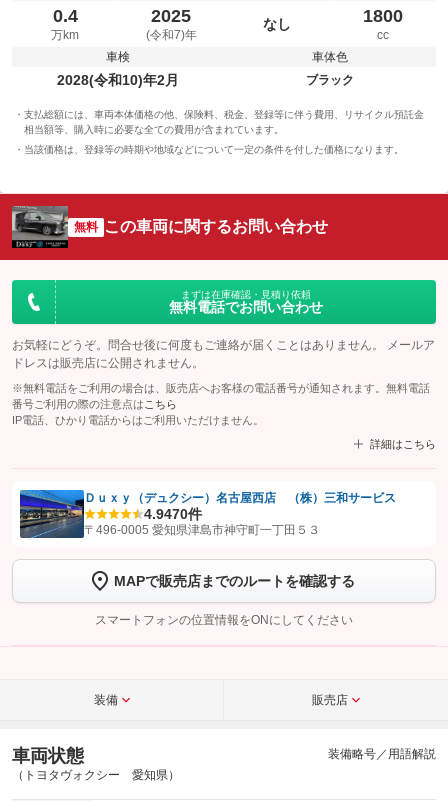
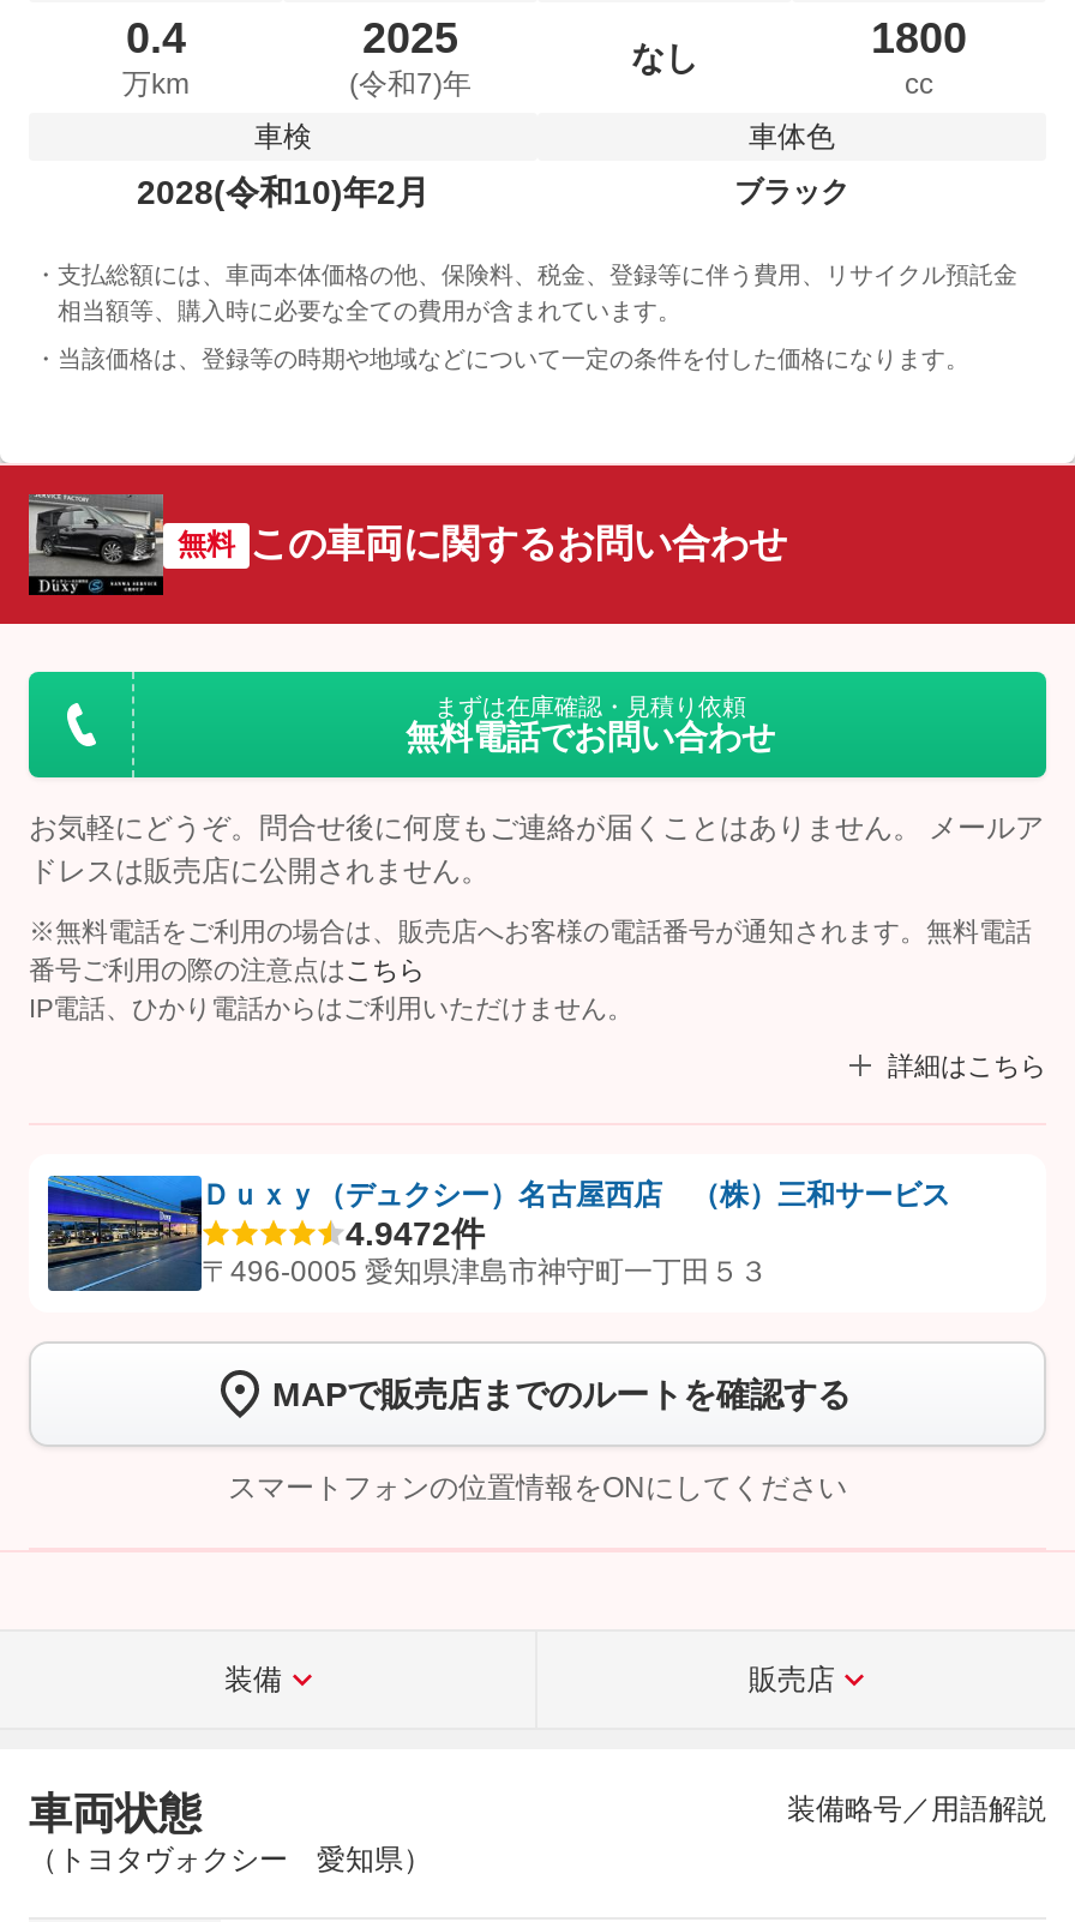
- 4.9470件
+ 4.9472件
